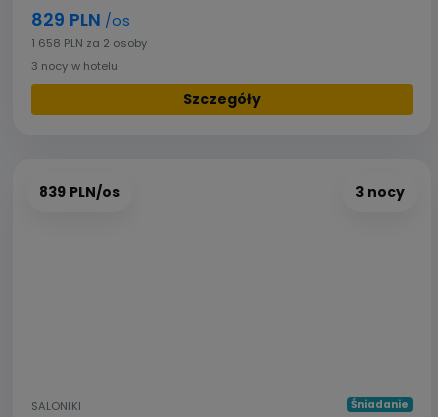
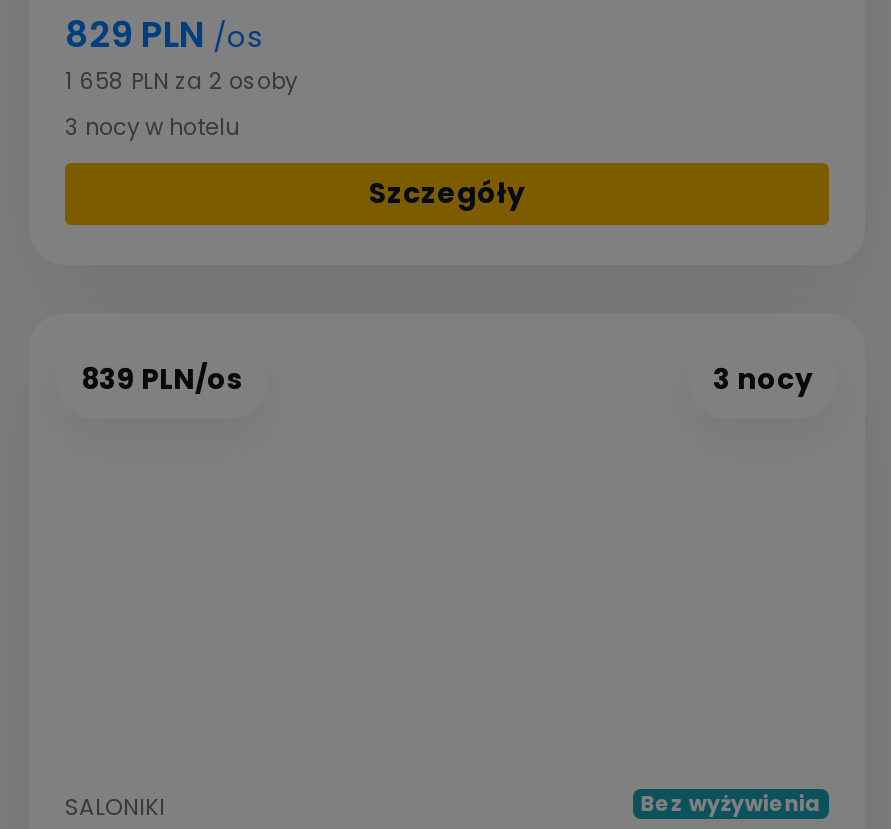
- Śniadanie
+ Bez wyżywienia
